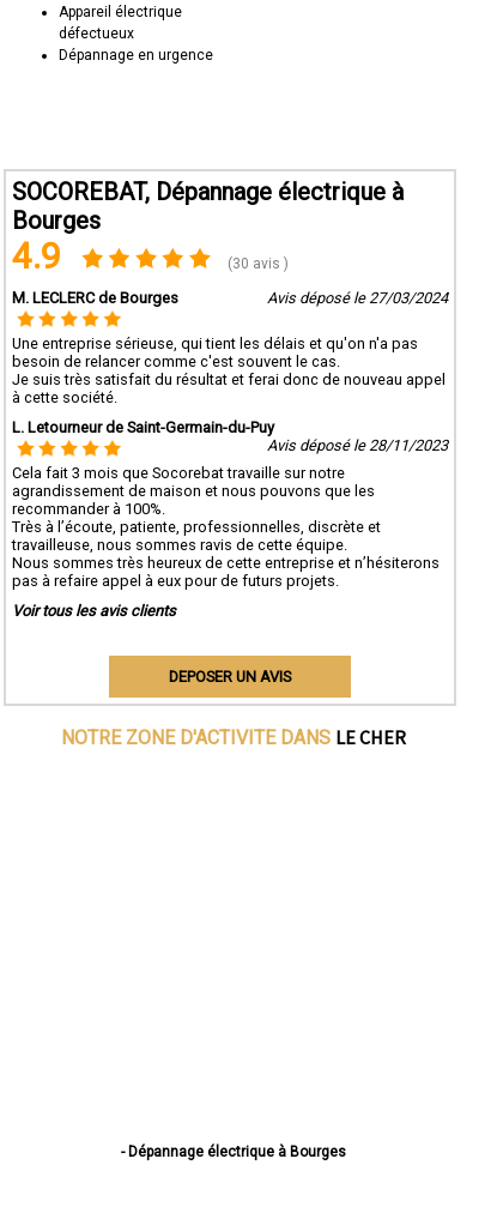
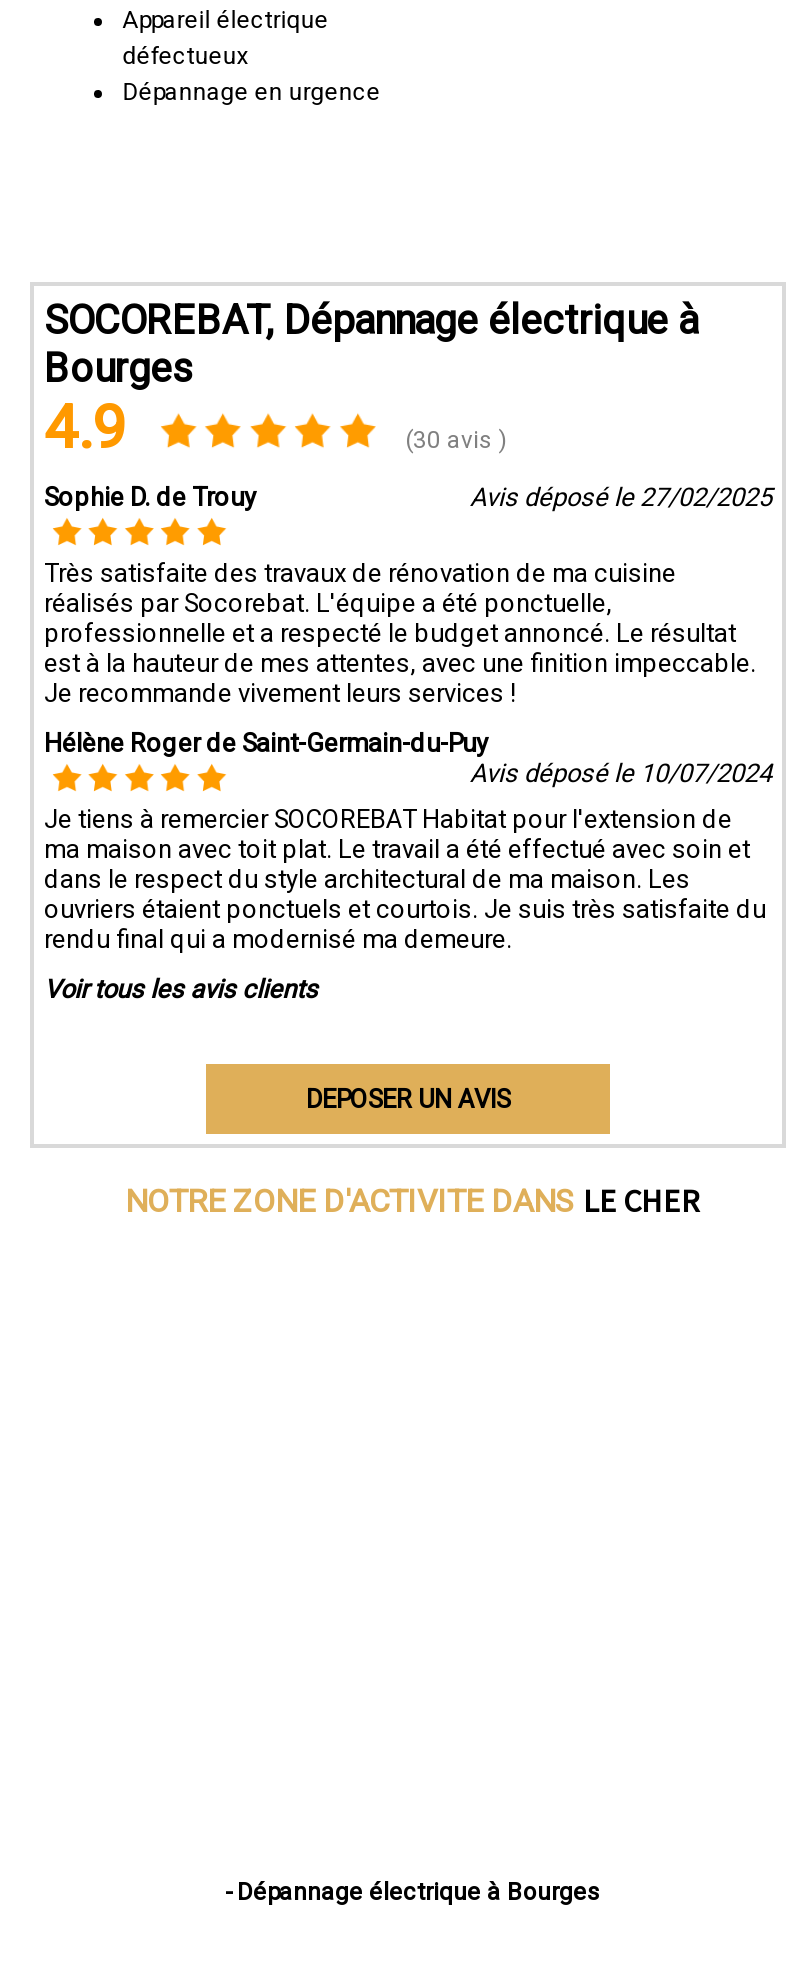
- M. LECLERC de Bourges
- Avis déposé le 27/03/2024
+ Sophie D. de Trouy
+ Avis déposé le 27/02/2025

- Une entreprise sérieuse, qui tient les délais et qu'on n'a pas
- besoin de relancer comme c'est souvent le cas.
- Je suis très satisfait du résultat et ferai donc de nouveau appel
- à cette société.
+ Très satisfaite des travaux de rénovation de ma cuisine
+ réalisés par Socorebat. L'équipe a été ponctuelle,
+ professionnelle et a respecté le budget annoncé. Le résultat
+ est à la hauteur de mes attentes, avec une finition impeccable.
+ Je recommande vivement leurs services !

- L. Letourneur de Saint-Germain-du-Puy
- Avis déposé le 28/11/2023
+ Hélène Roger de Saint-Germain-du-Puy
+ Avis déposé le 10/07/2024

- Cela fait 3 mois que Socorebat travaille sur notre
- agrandissement de maison et nous pouvons que les
- recommander à 100%.
- Très à l’écoute, patiente, professionnelles, discrète et
- travailleuse, nous sommes ravis de cette équipe.
- Nous sommes très heureux de cette entreprise et n’hésiterons
- pas à refaire appel à eux pour de futurs projets.
+ Je tiens à remercier SOCOREBAT Habitat pour l'extension de
+ ma maison avec toit plat. Le travail a été effectué avec soin et
+ dans le respect du style architectural de ma maison. Les
+ ouvriers étaient ponctuels et courtois. Je suis très satisfaite du
+ rendu final qui a modernisé ma demeure.
